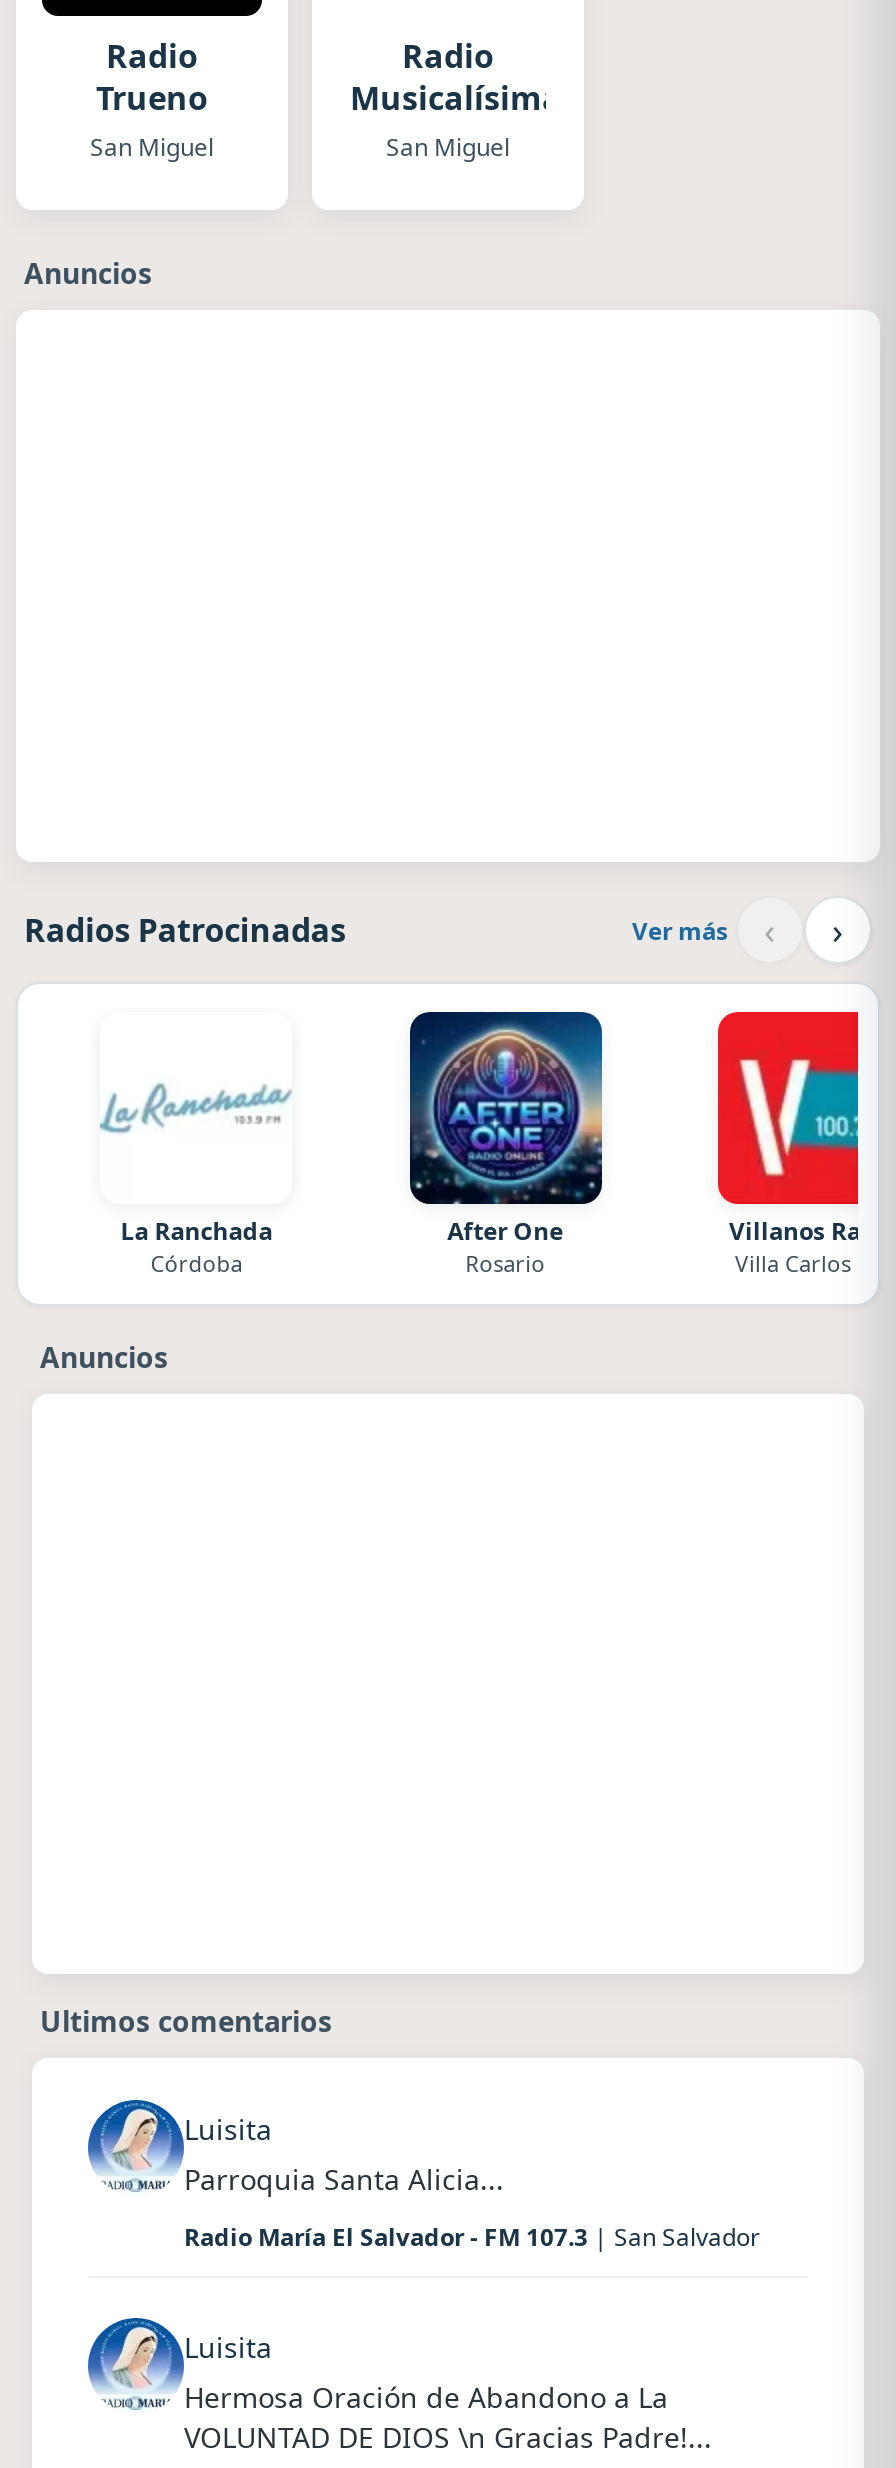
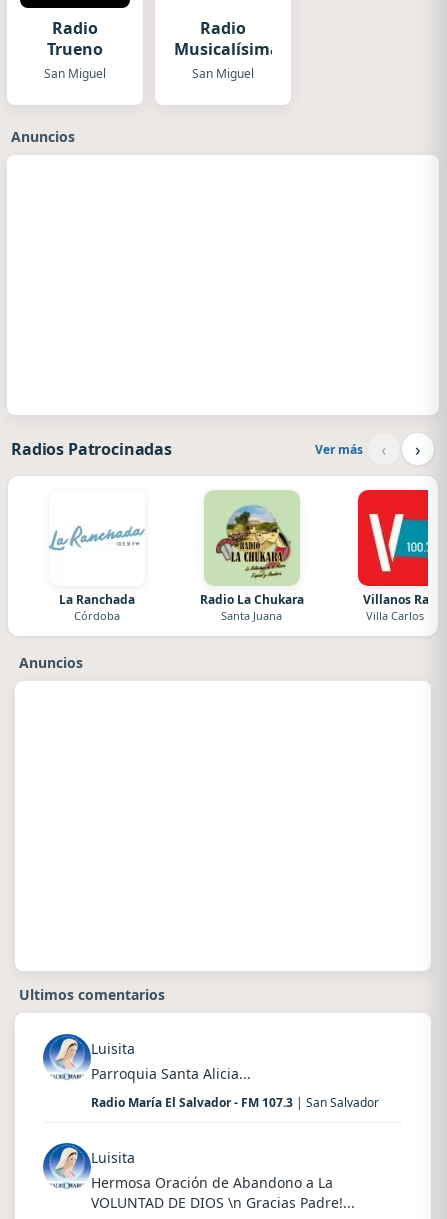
- [image]
- After One
- Rosario
+ [image]
+ Radio La Chukara
+ Santa Juana
